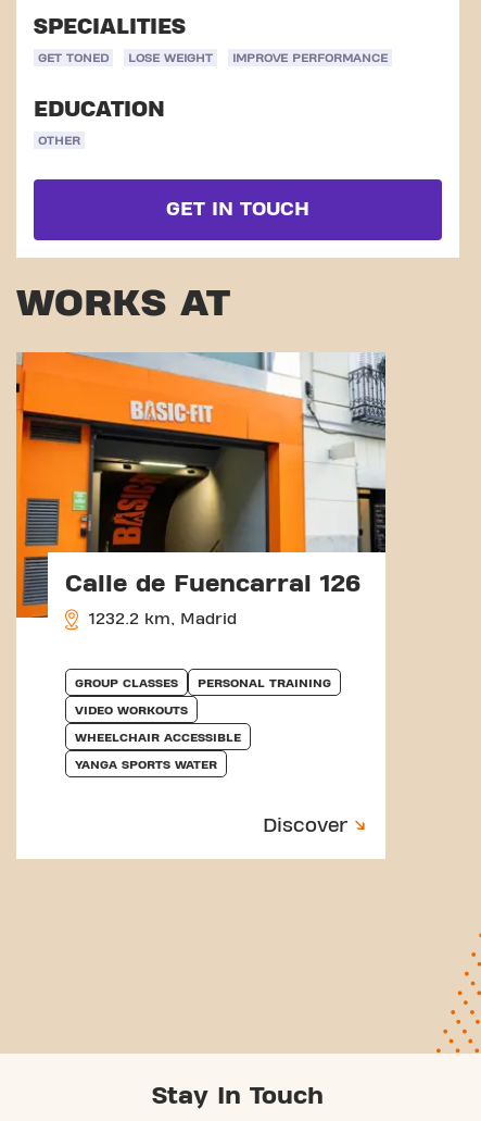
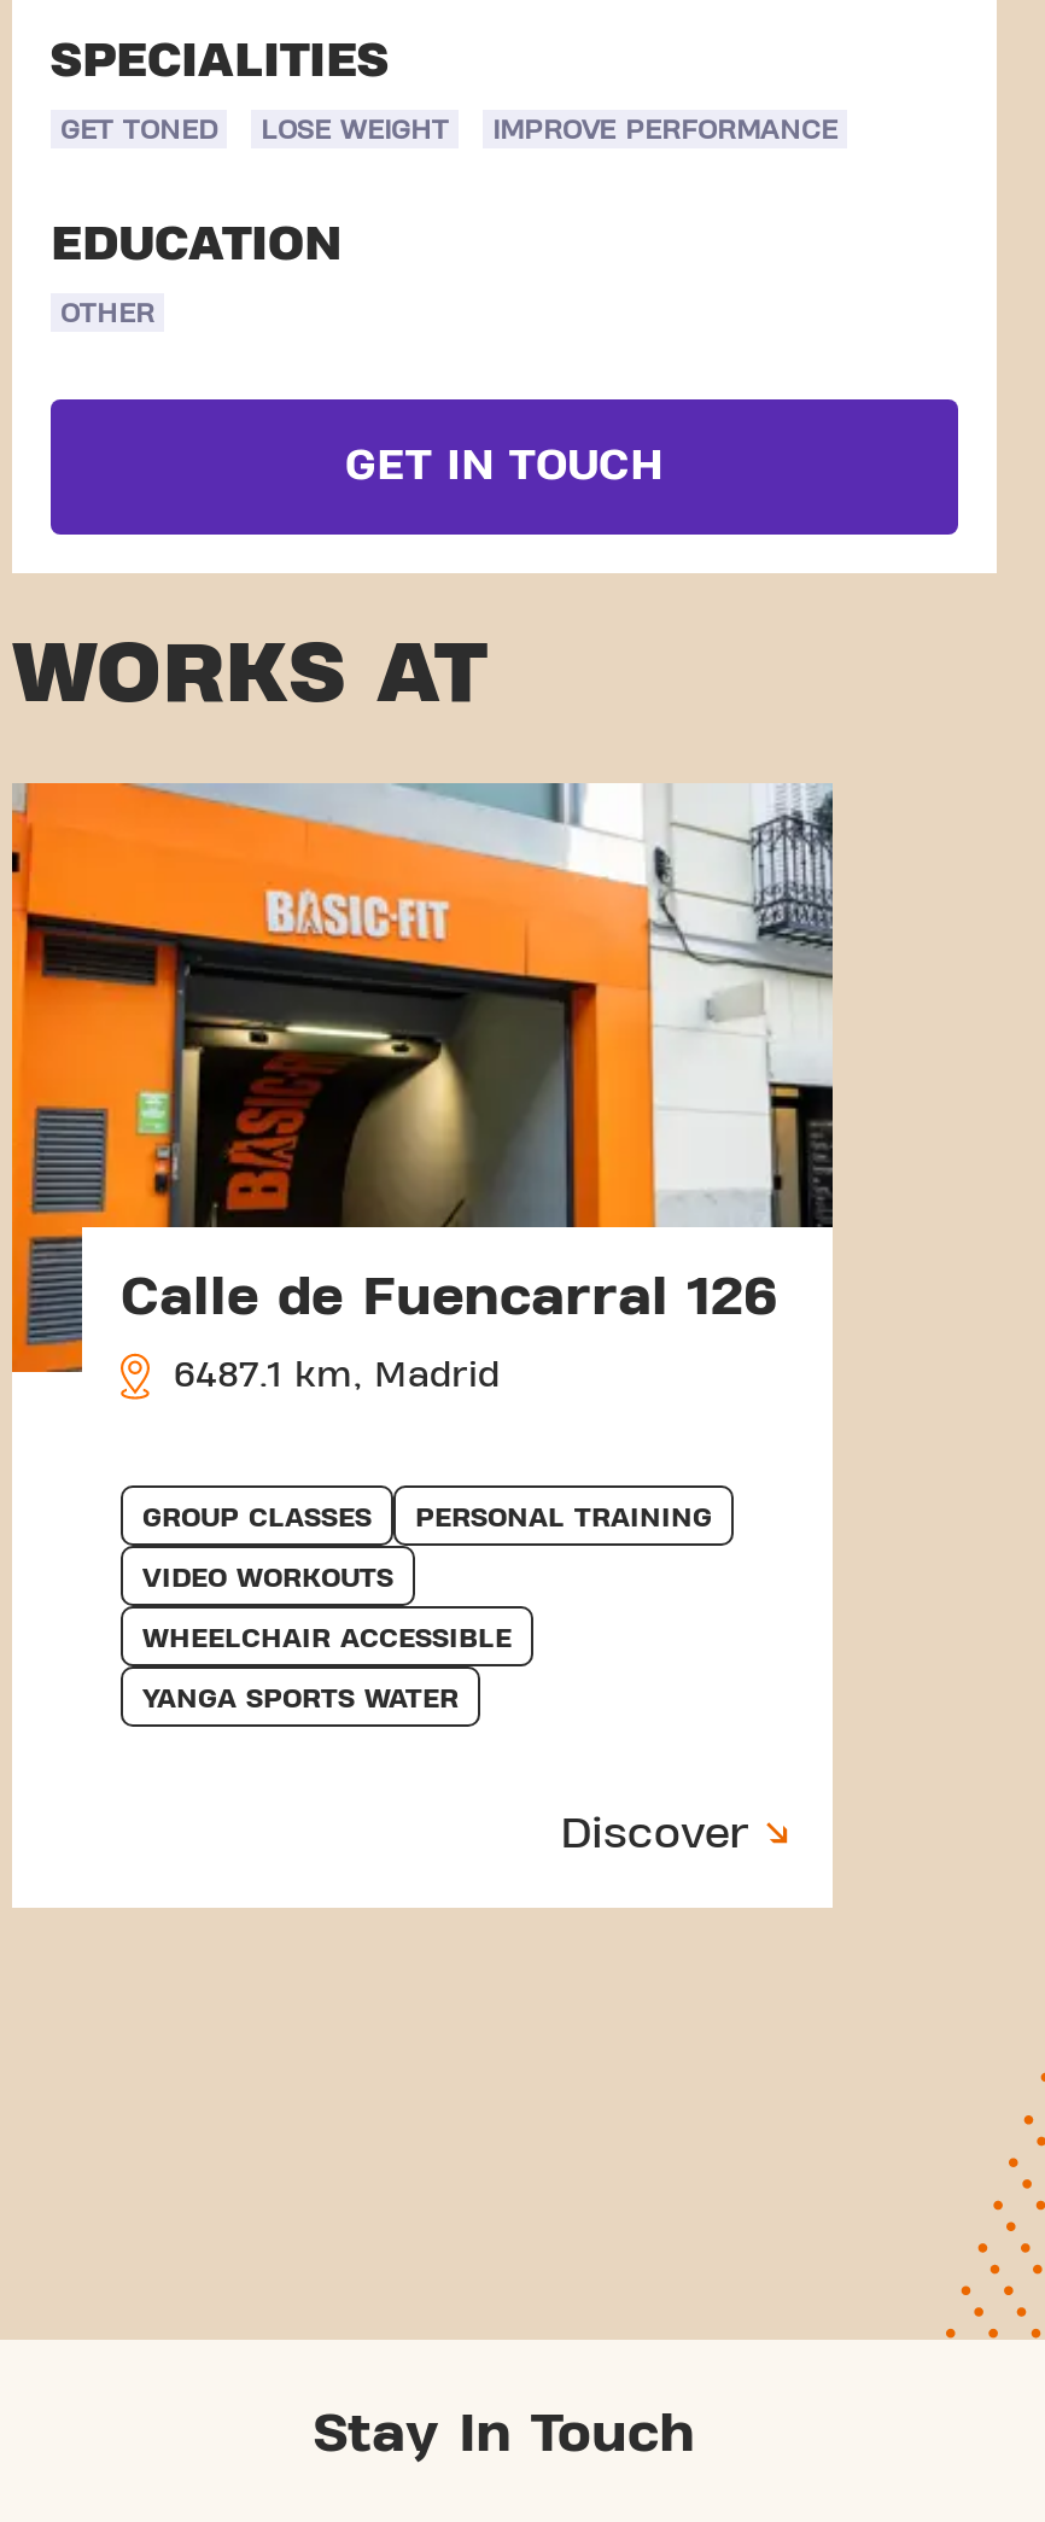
- 1232.2 km, Madrid
+ 6487.1 km, Madrid
